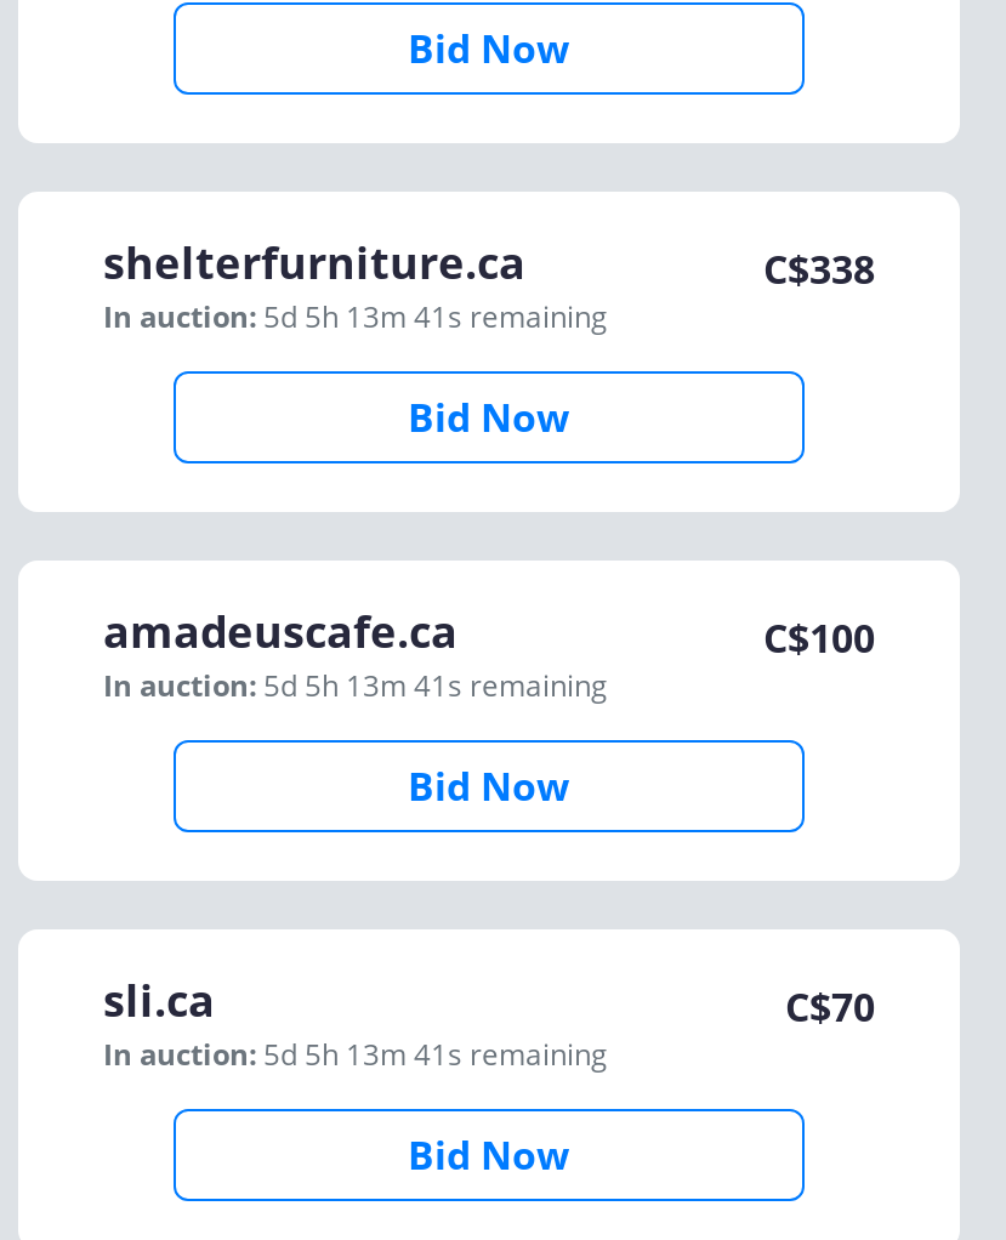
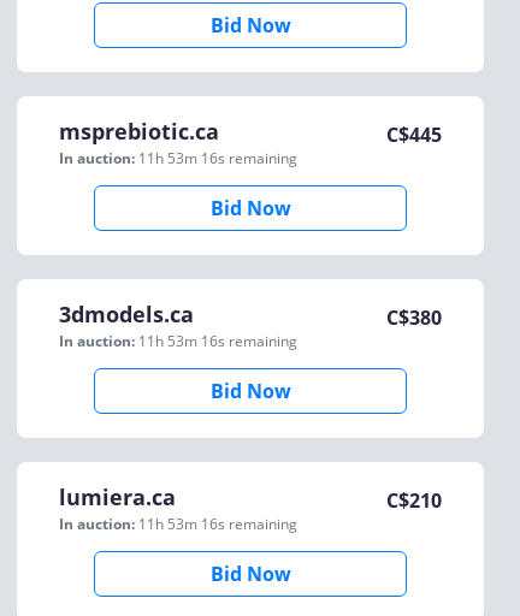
- shelterfurniture.ca
- In auction: 5d 5h 13m 41s remaining
+ msprebiotic.ca
+ In auction: 11h 53m 16s remaining

- C$338
+ C$445

- amadeuscafe.ca
- In auction: 5d 5h 13m 41s remaining
+ 3dmodels.ca
+ In auction: 11h 53m 16s remaining

- C$100
+ C$380

- sli.ca
- In auction: 5d 5h 13m 41s remaining
+ lumiera.ca
+ In auction: 11h 53m 16s remaining

- C$70
+ C$210
